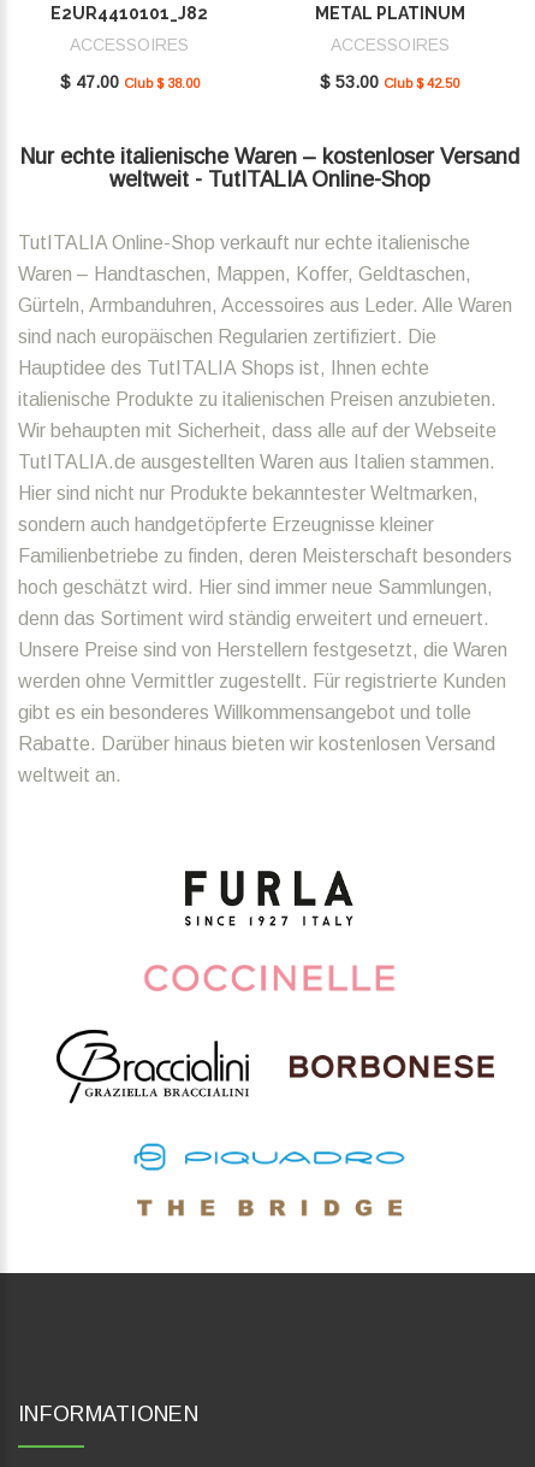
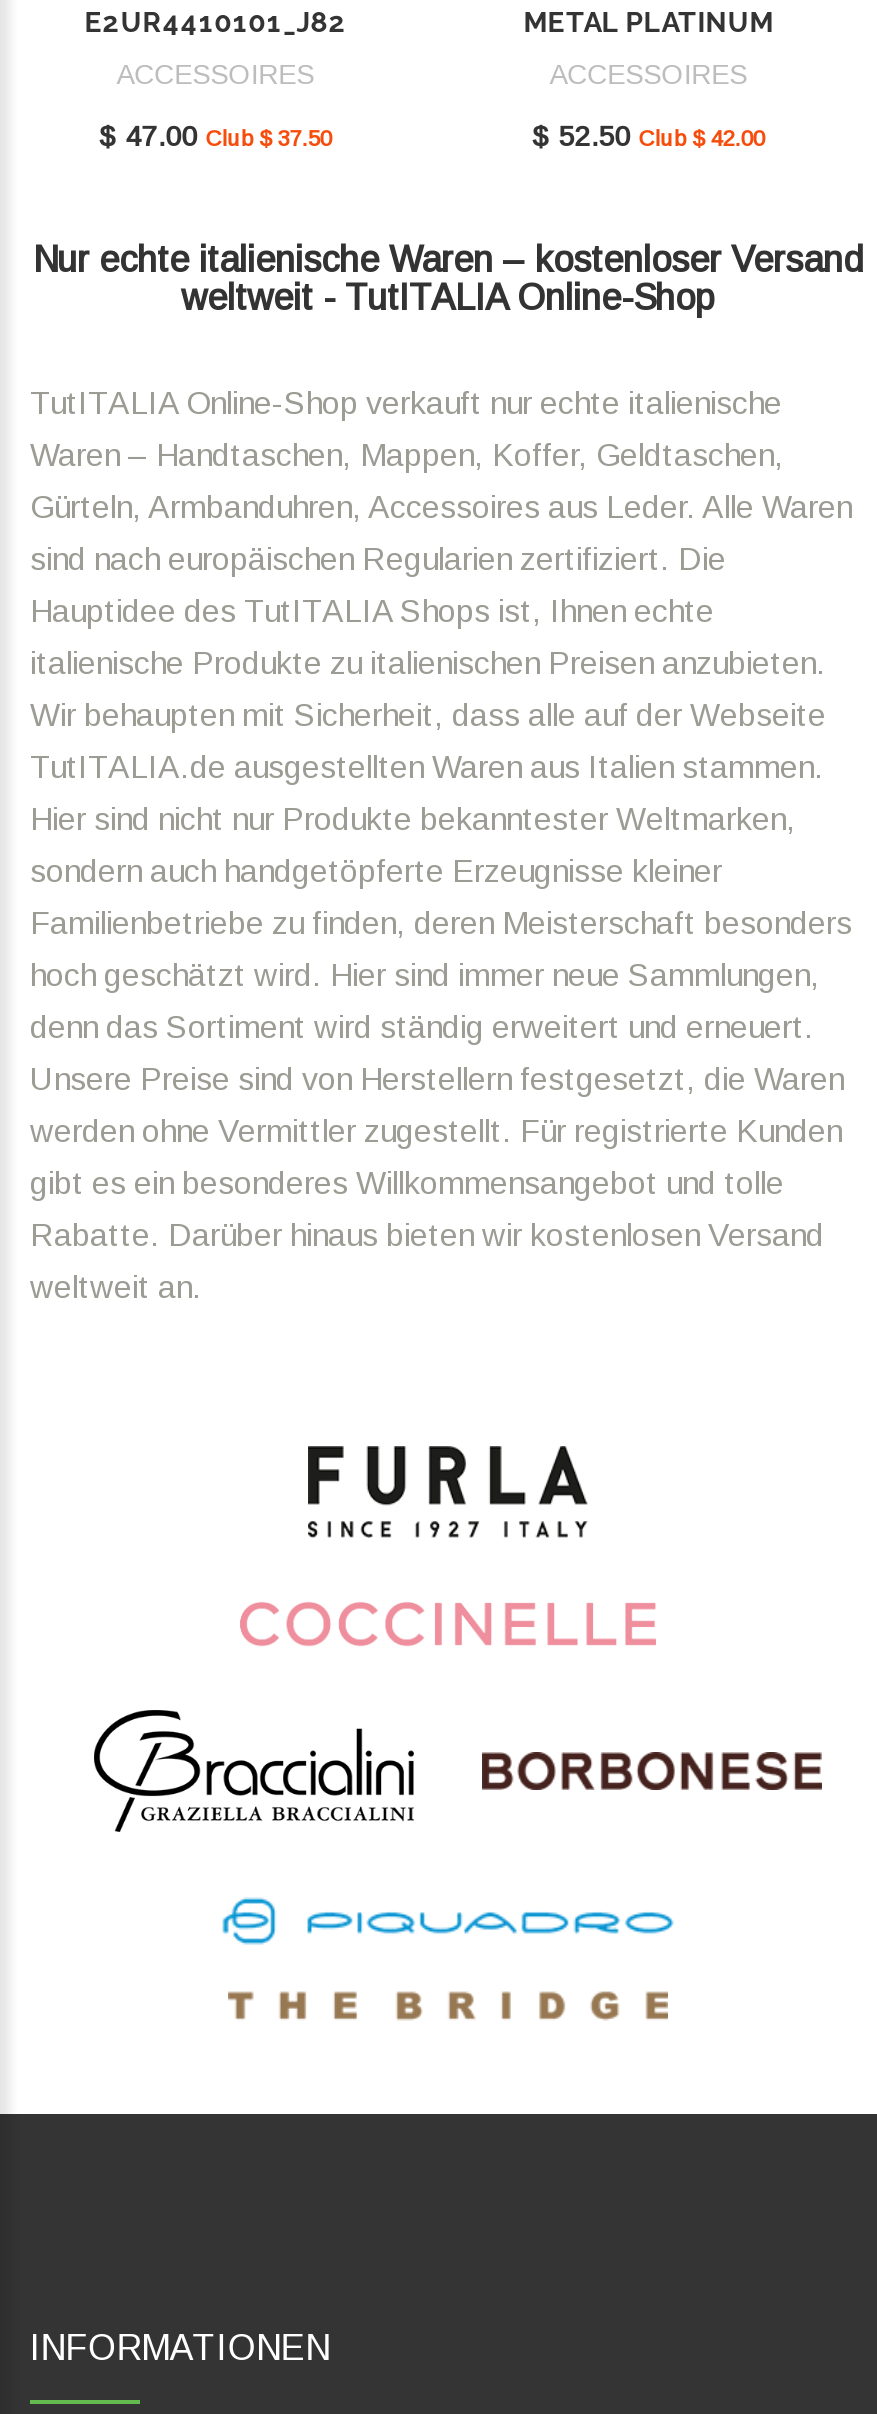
- $ 47.00 Club $ 38.00
+ $ 47.00 Club $ 37.50

- $ 53.00 Club $ 42.50
+ $ 52.50 Club $ 42.00
